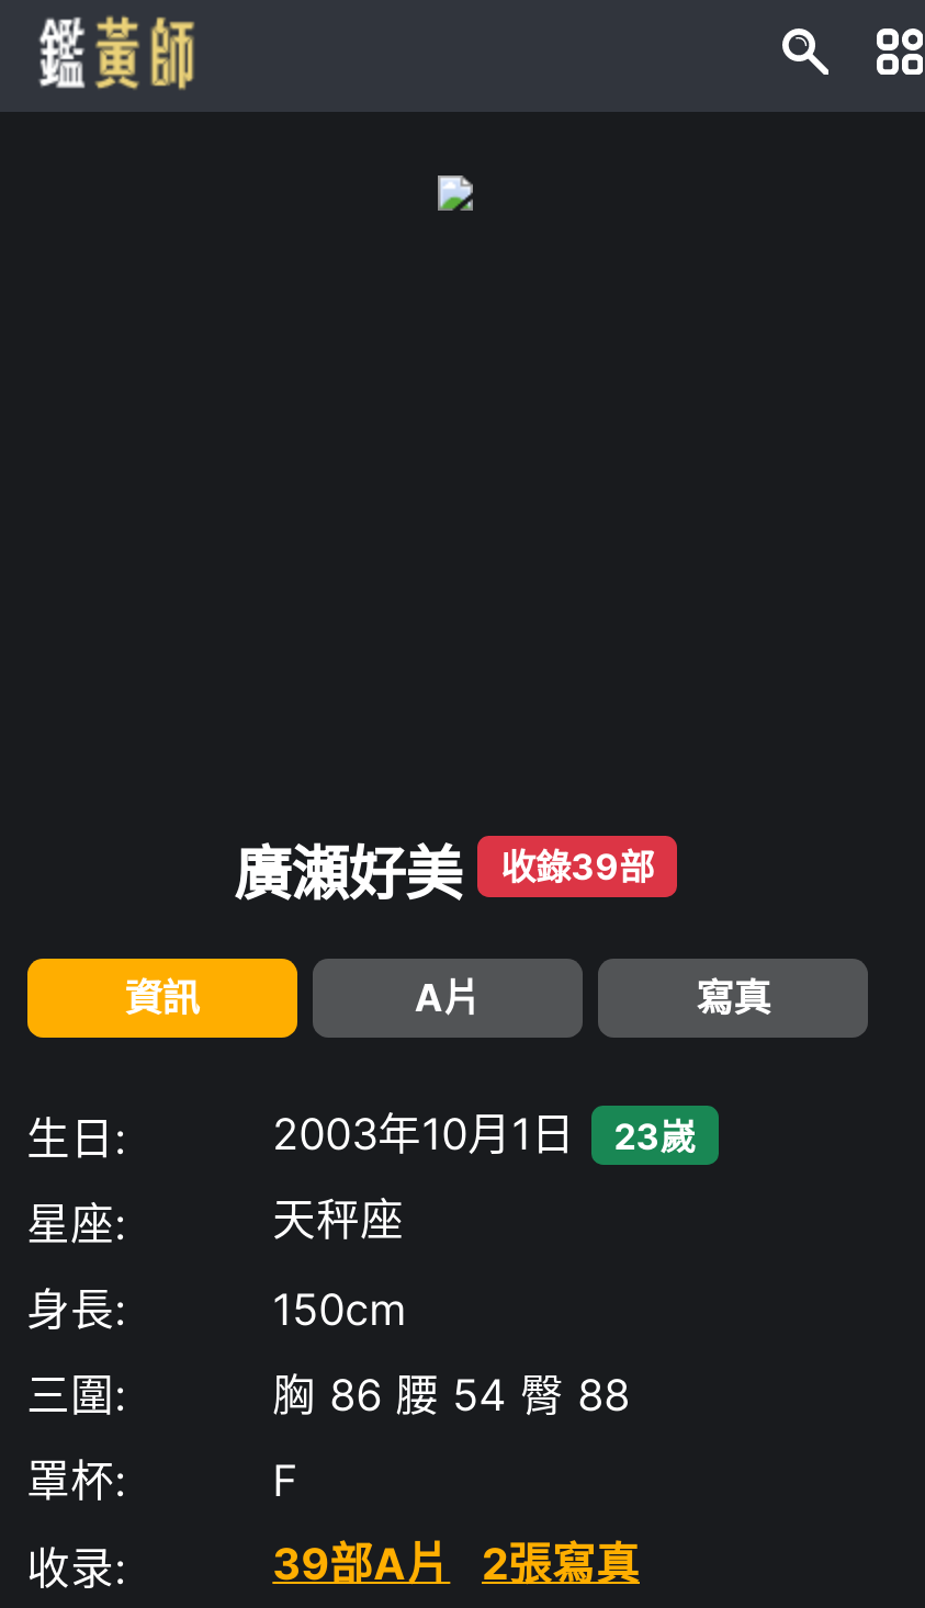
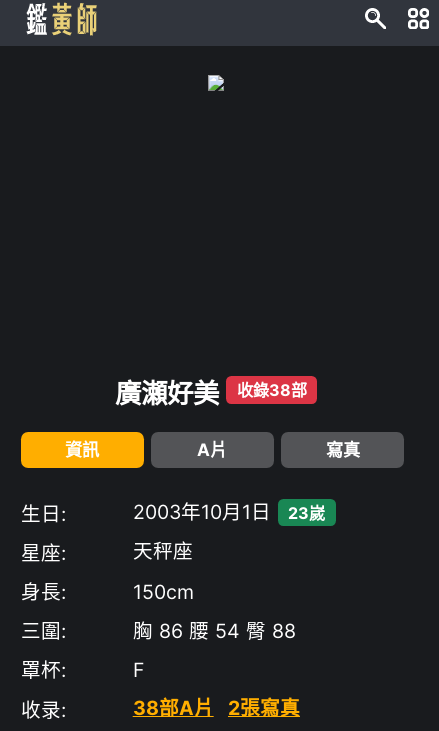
- 廣瀬好美 收錄39部
+ 廣瀬好美 收錄38部

- 39部A片 2張寫真
+ 38部A片 2張寫真
